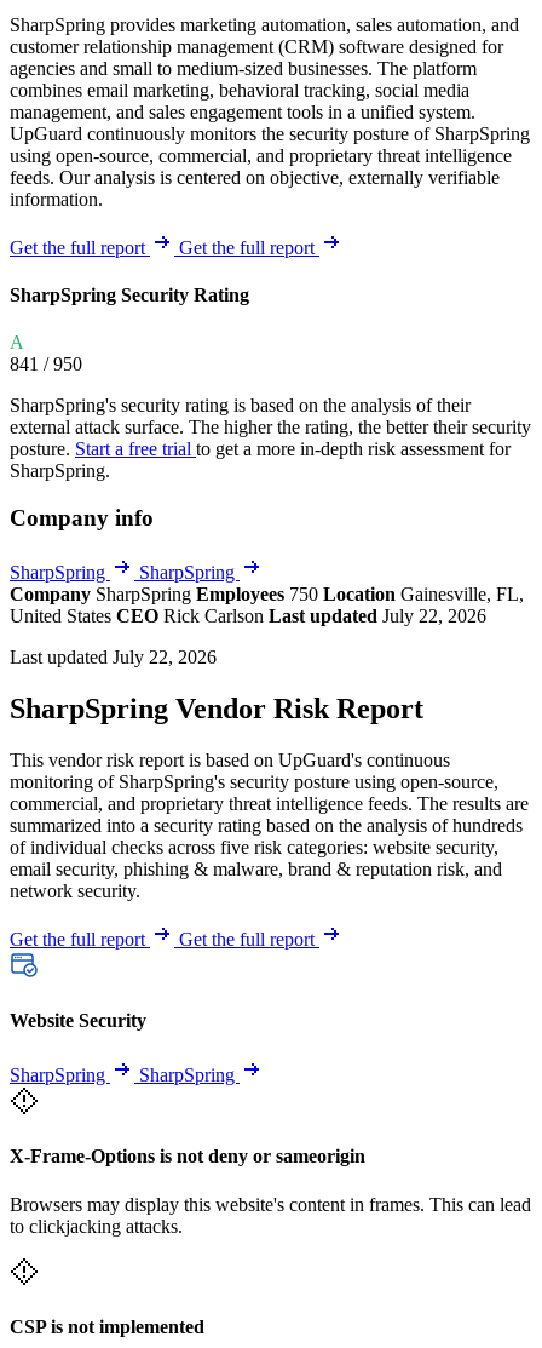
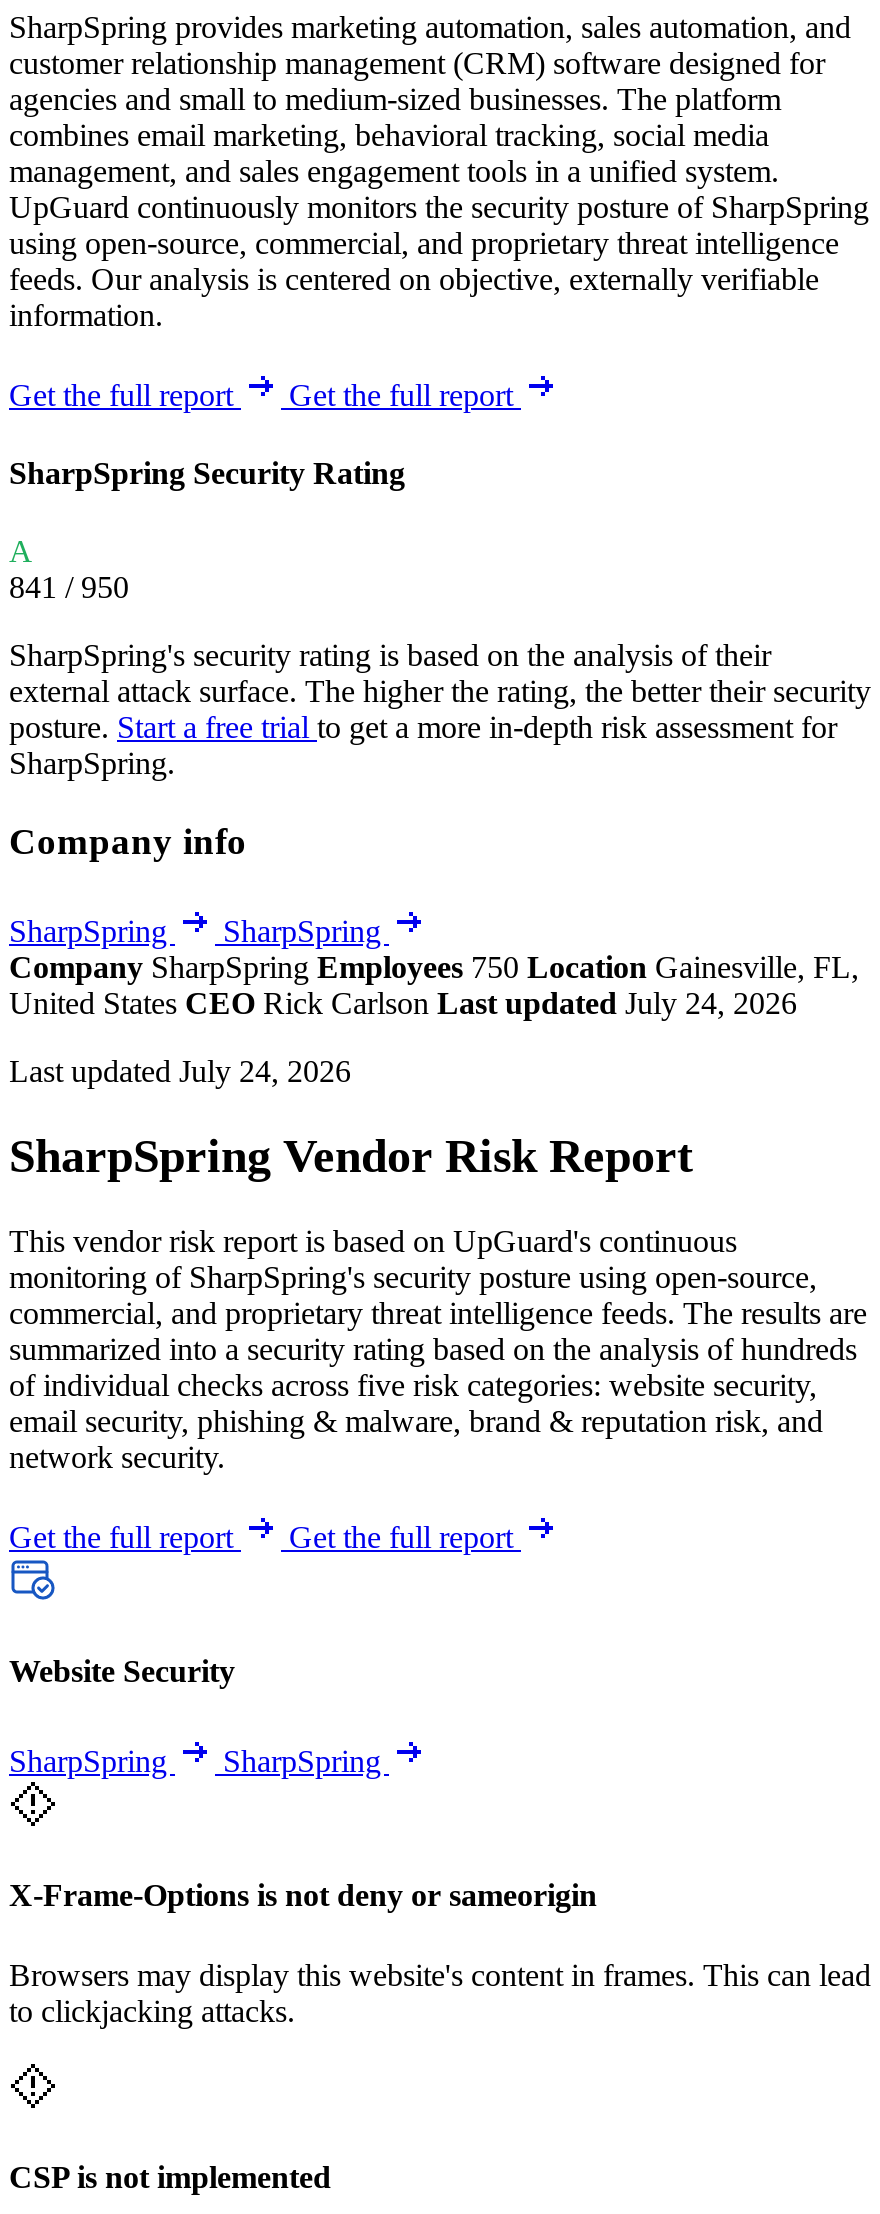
- United States CEO Rick Carlson Last updated July 22, 2026
+ United States CEO Rick Carlson Last updated July 24, 2026

- Last updated July 22, 2026
+ Last updated July 24, 2026
